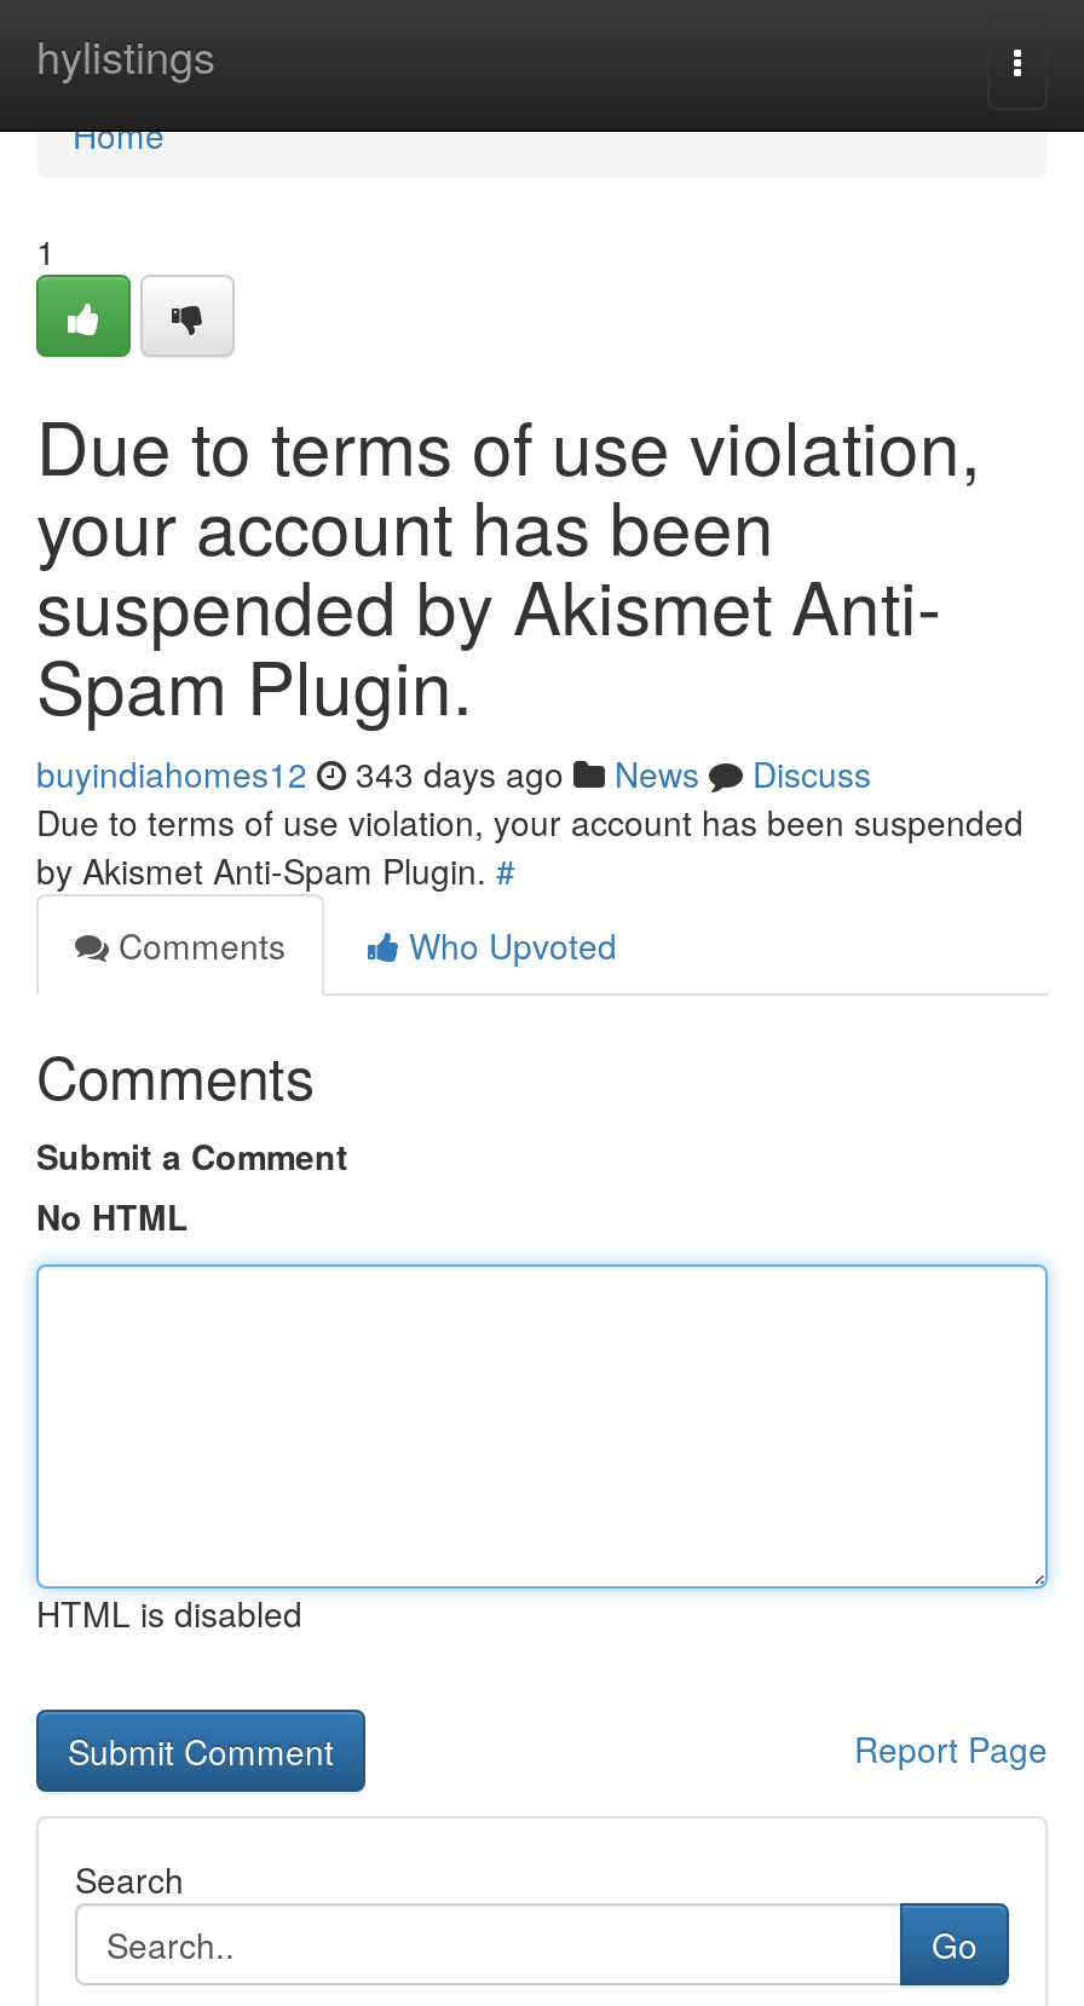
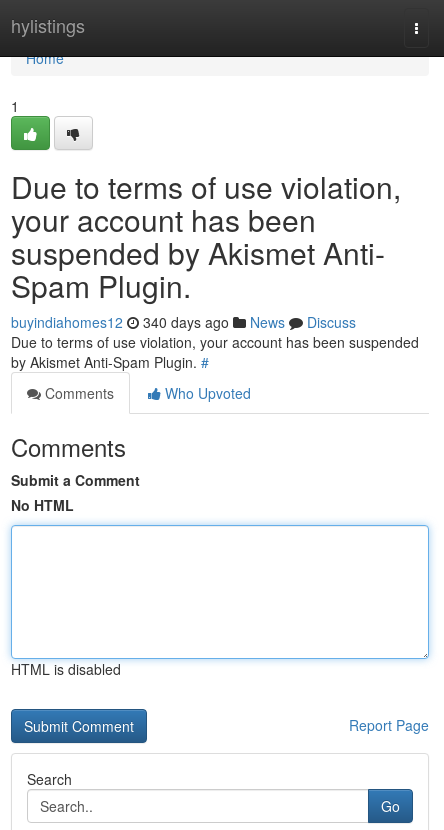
- buyindiahomes12 343 days ago News Discuss
+ buyindiahomes12 340 days ago News Discuss
